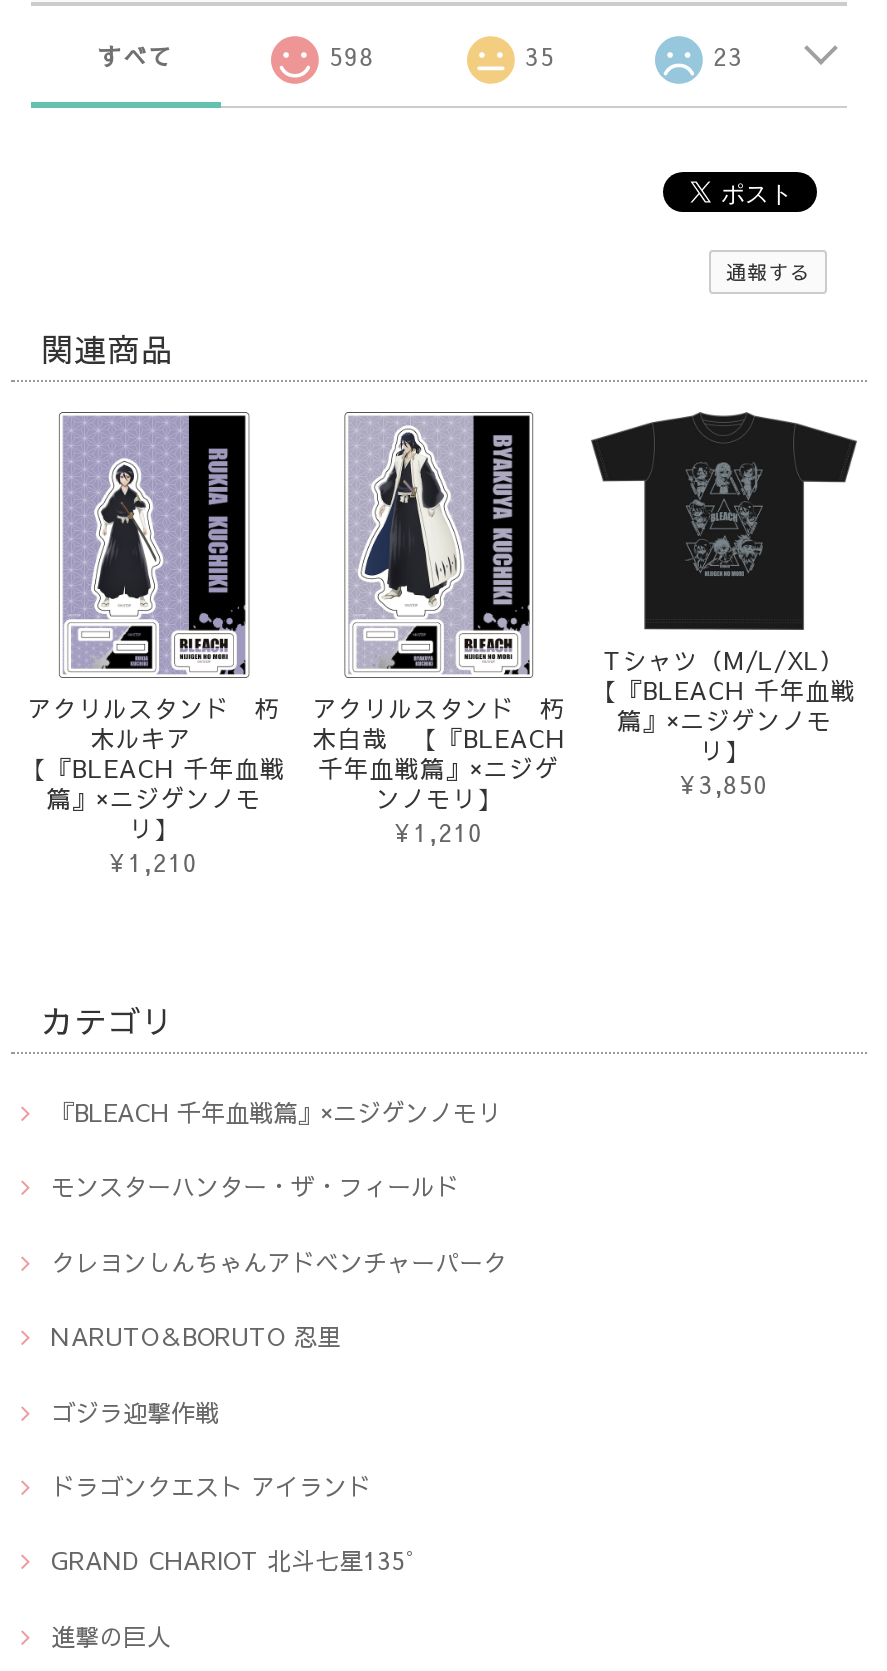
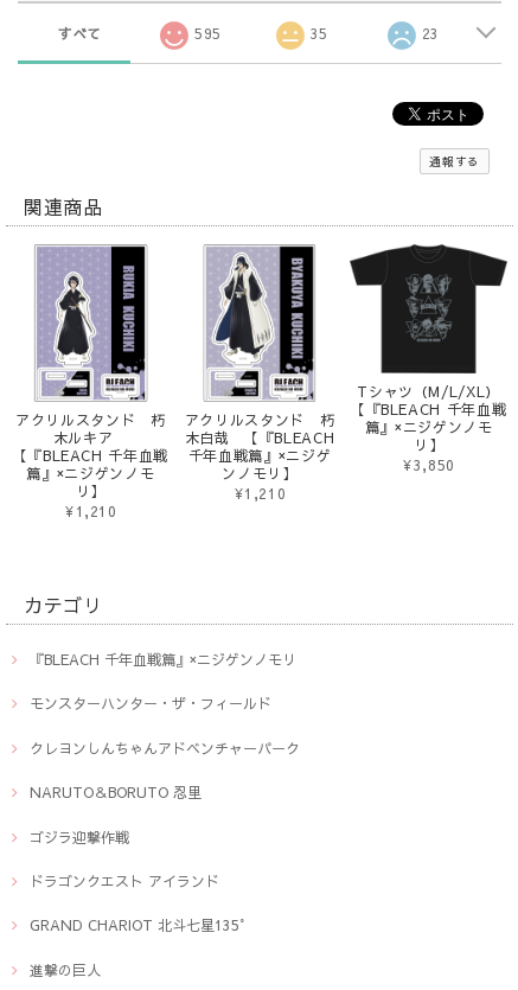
- 598
+ 595
